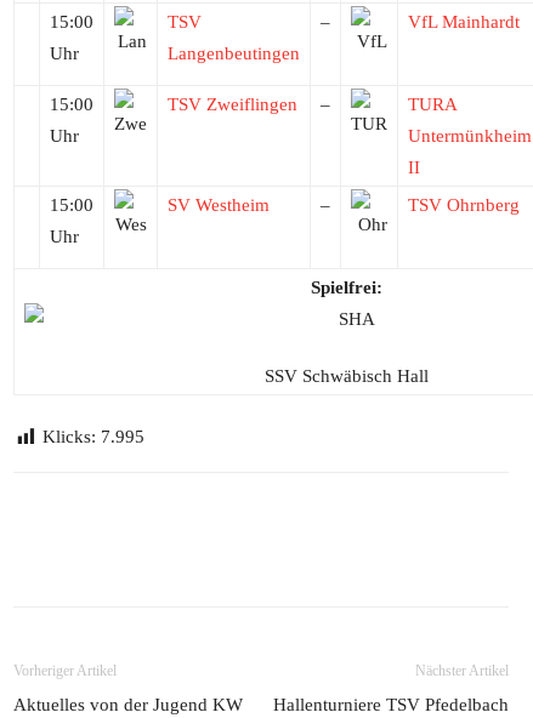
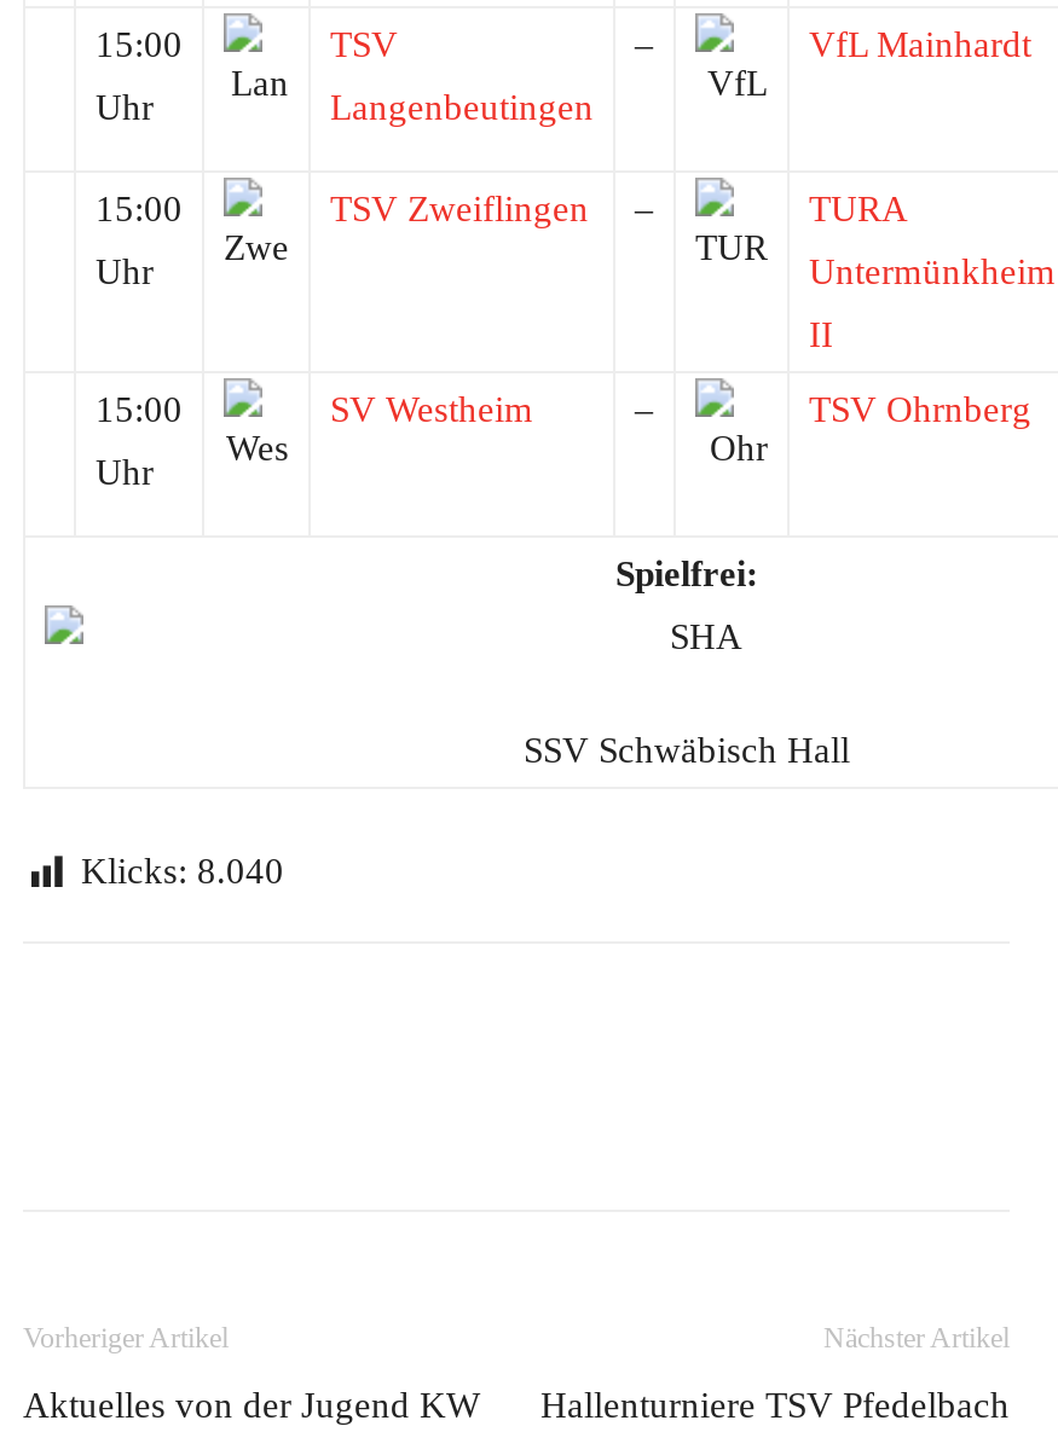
- Klicks: 7.995
+ Klicks: 8.040
